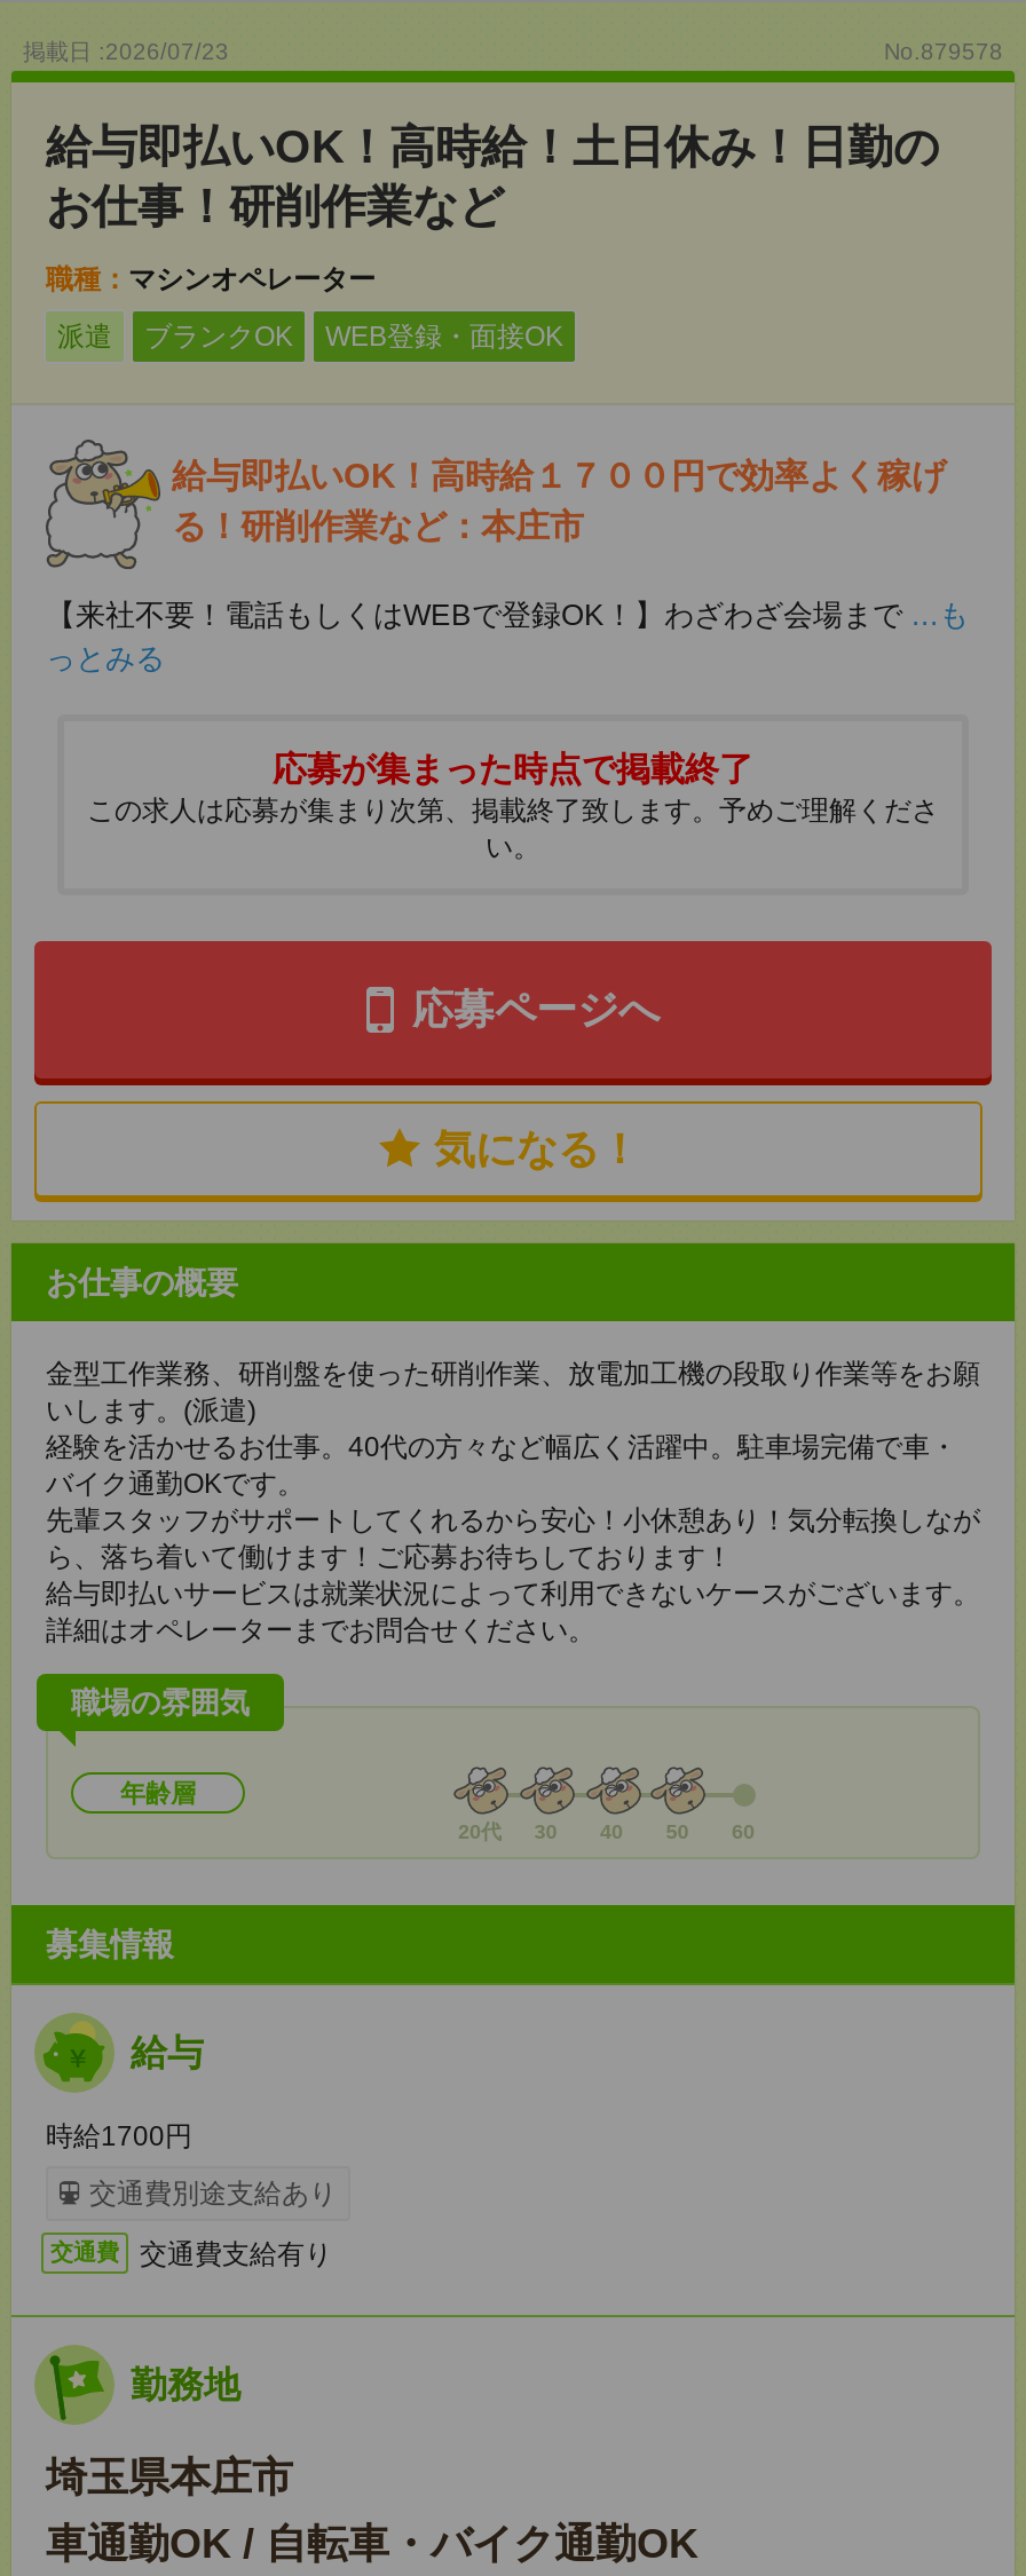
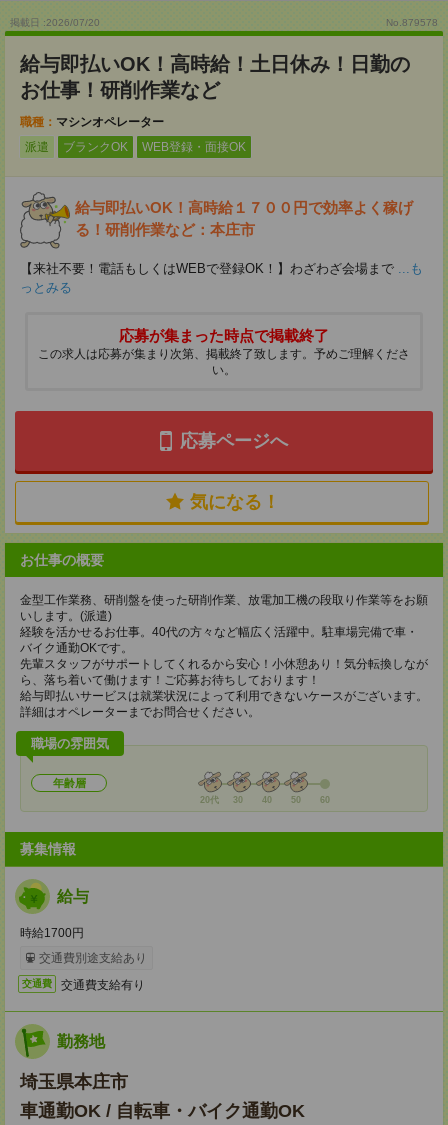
- 掲載日 :2026/07/23
+ 掲載日 :2026/07/20
